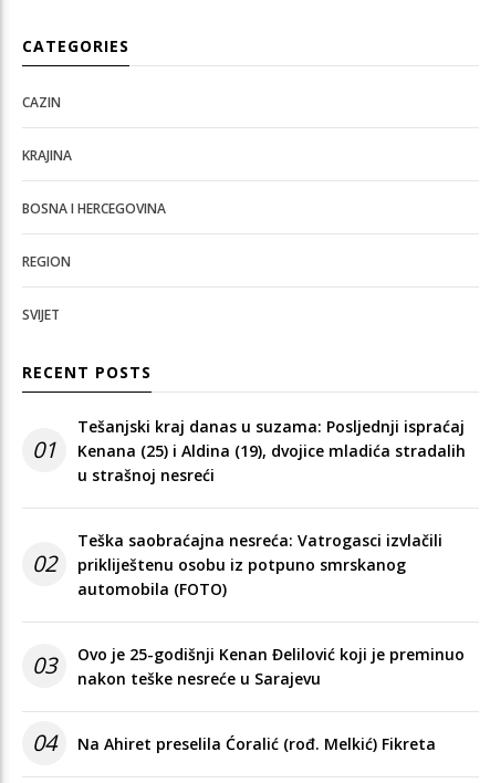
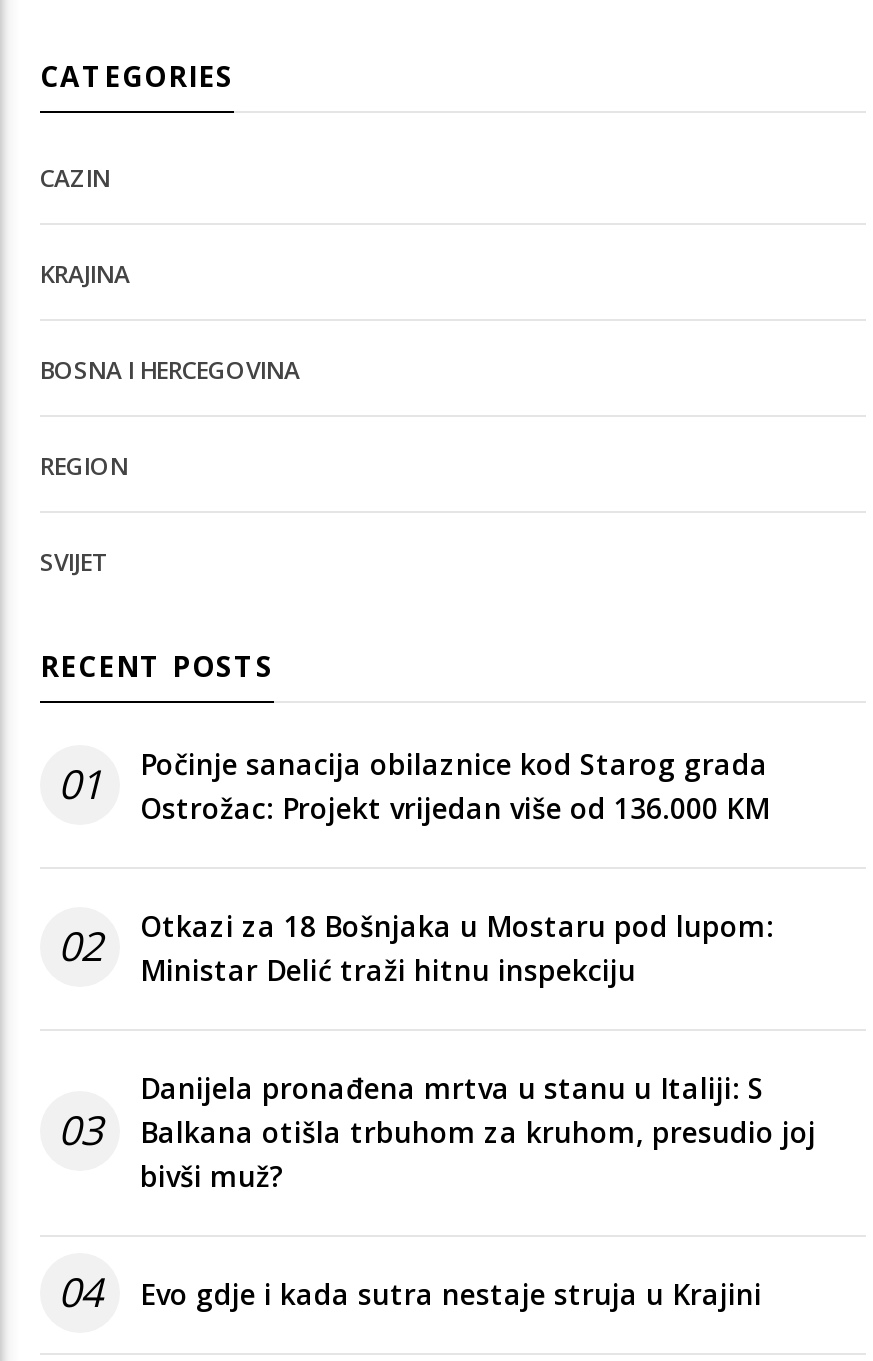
- Tešanjski kraj danas u suzama: Posljednji ispraćaj
- Kenana (25) i Aldina (19), dvojice mladića stradalih
- u strašnoj nesreći
+ Počinje sanacija obilaznice kod Starog grada
+ Ostrožac: Projekt vrijedan više od 136.000 KM

- Teška saobraćajna nesreća: Vatrogasci izvlačili
- prikliještenu osobu iz potpuno smrskanog
- automobila (FOTO)
+ Otkazi za 18 Bošnjaka u Mostaru pod lupom:
+ Ministar Delić traži hitnu inspekciju

- Ovo je 25-godišnji Kenan Đelilović koji je preminuo
- nakon teške nesreće u Sarajevu
+ Danijela pronađena mrtva u stanu u Italiji: S
+ Balkana otišla trbuhom za kruhom, presudio joj
+ bivši muž?

- Na Ahiret preselila Ćoralić (rođ. Melkić) Fikreta
+ Evo gdje i kada sutra nestaje struja u Krajini
